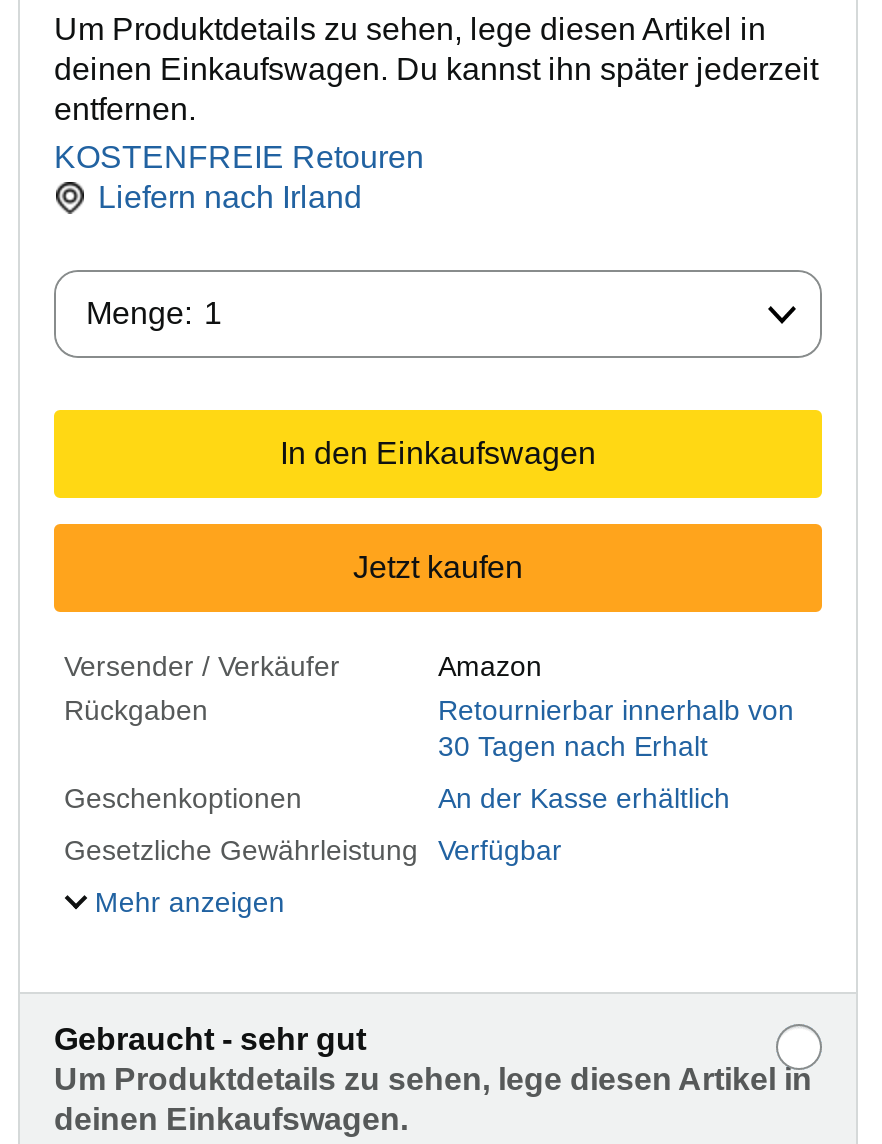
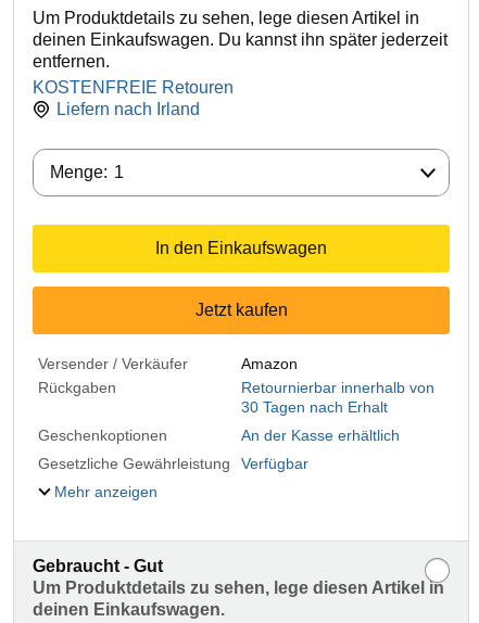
- Gebraucht - sehr gut
+ Gebraucht - Gut
